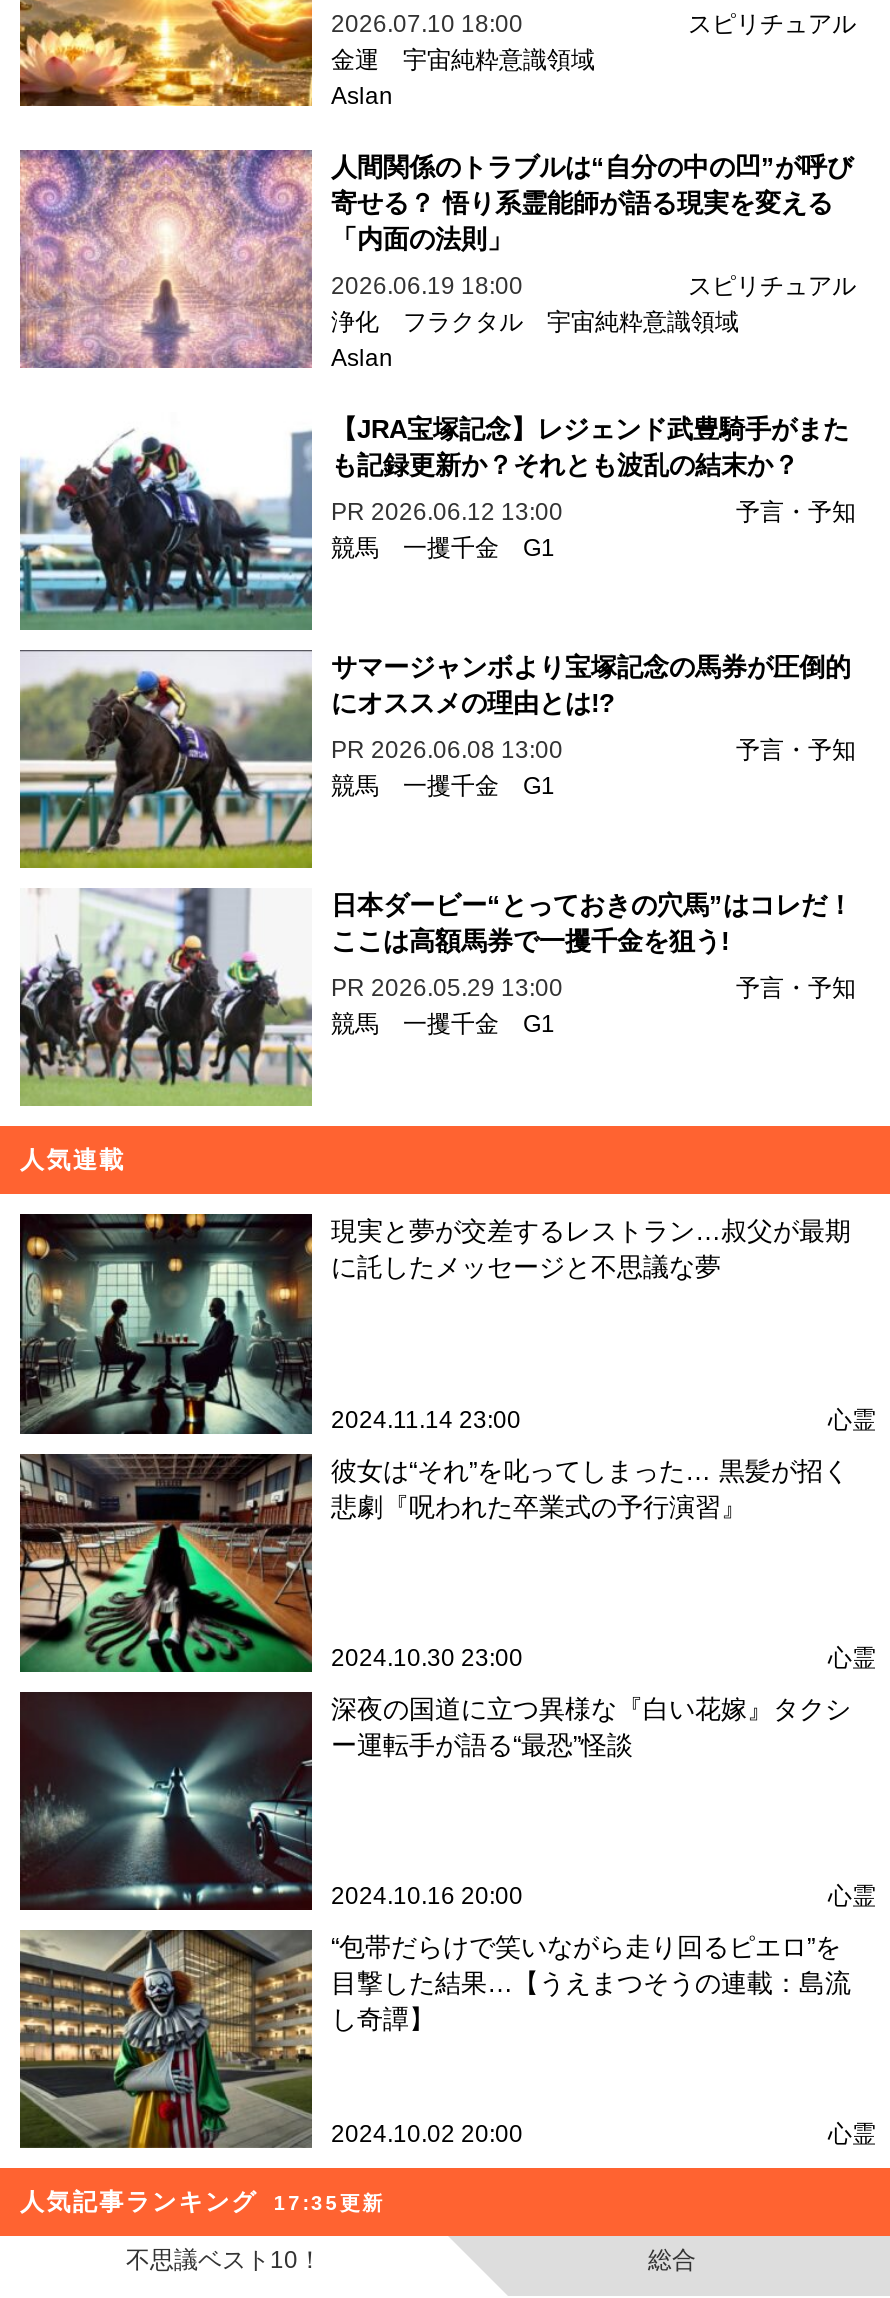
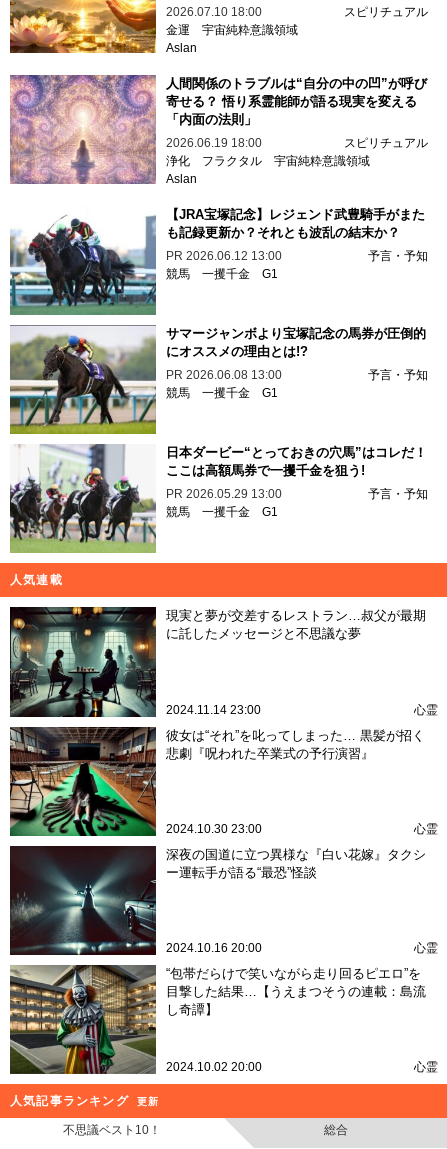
- 17:35更新
+ 更新
